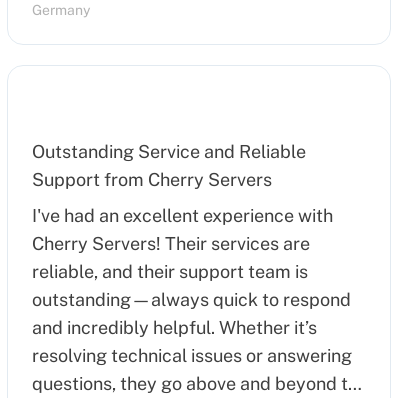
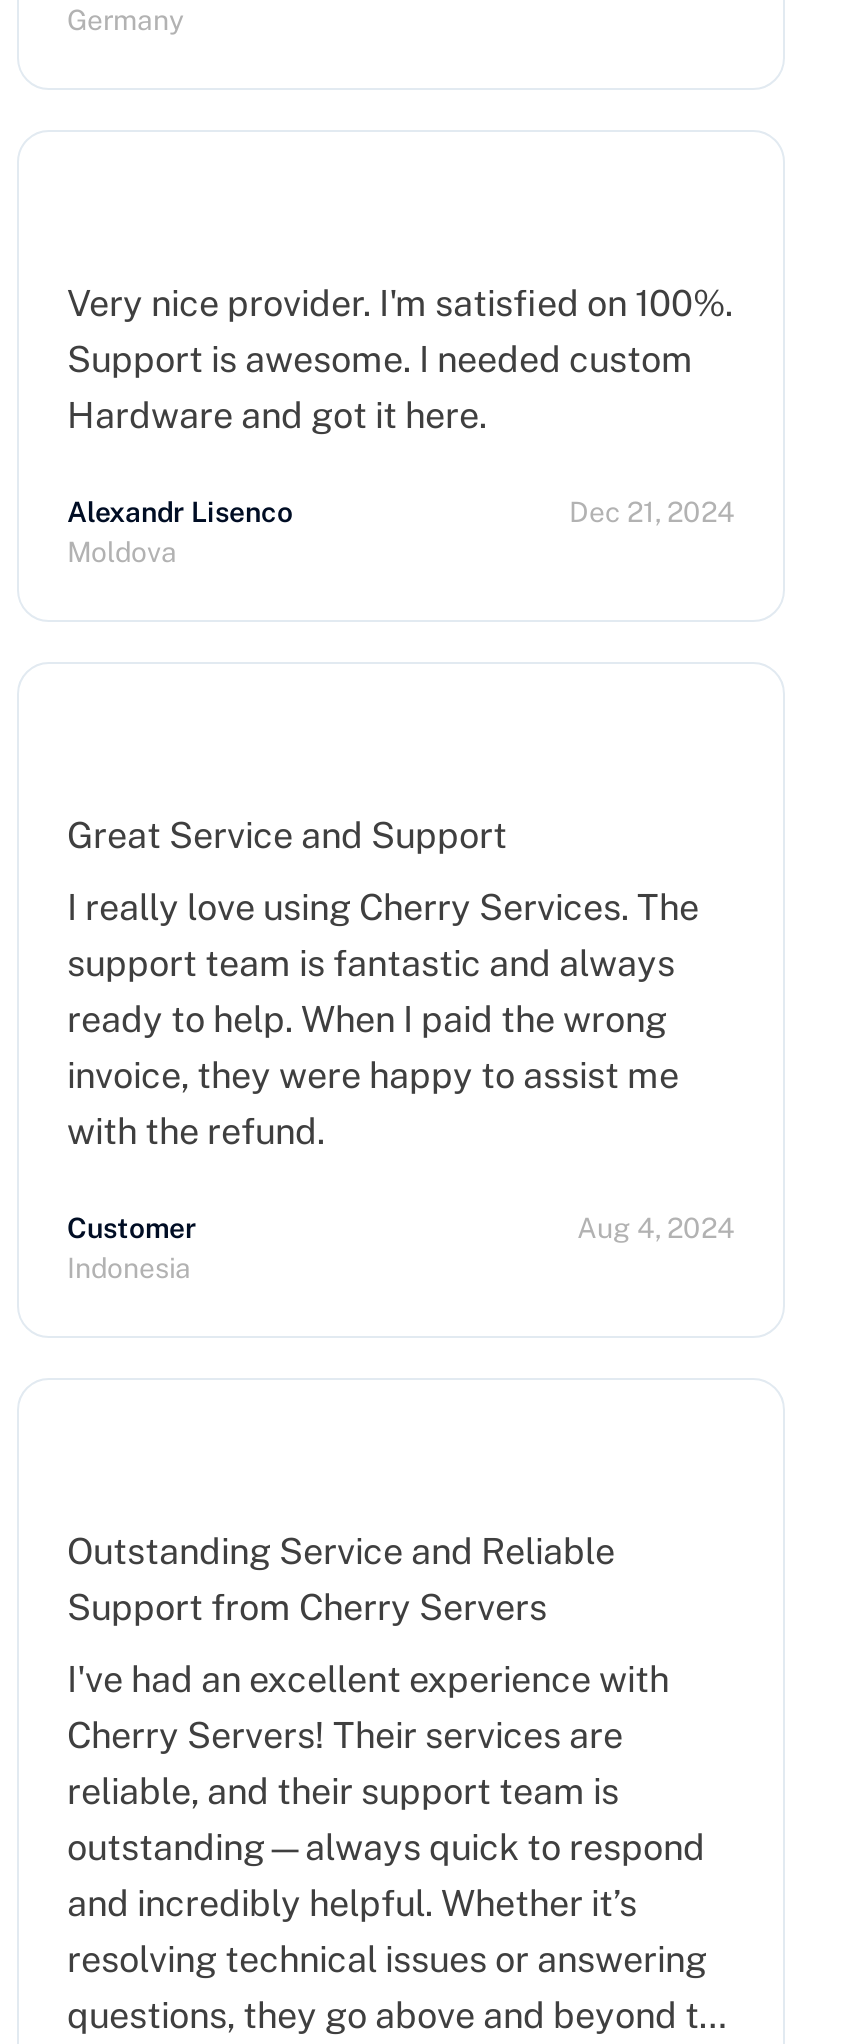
+ Very nice provider. I'm satisfied on 100%.
+ Support is awesome. I needed custom
+ Hardware and got it here.
+ Alexandr Lisenco
+ Moldova

+ Great Service and Support
+ I really love using Cherry Services. The
+ support team is fantastic and always
+ ready to help. When I paid the wrong
+ invoice, they were happy to assist me
+ with the refund.
+ Customer
+ Indonesia

+ Dec 21, 2024

+ Aug 4, 2024
